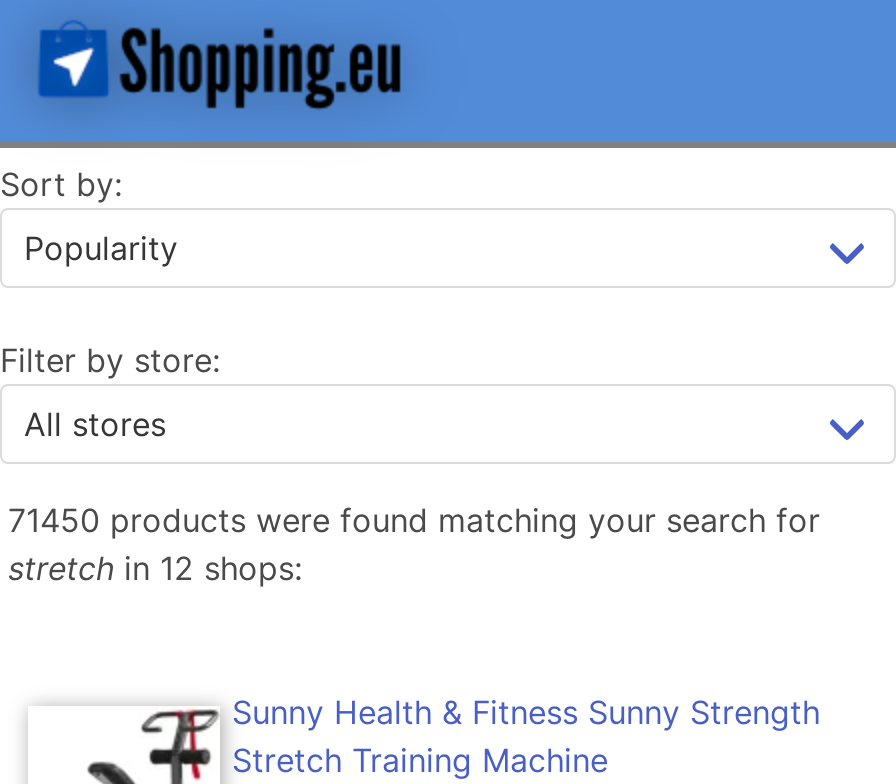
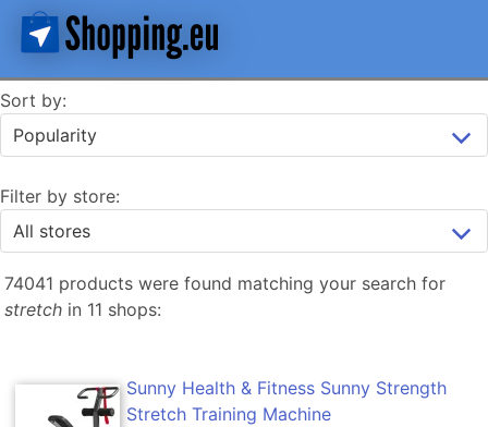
- 71450 products were found matching your search for
+ 74041 products were found matching your search for

- stretch in 12 shops:
+ stretch in 11 shops:
